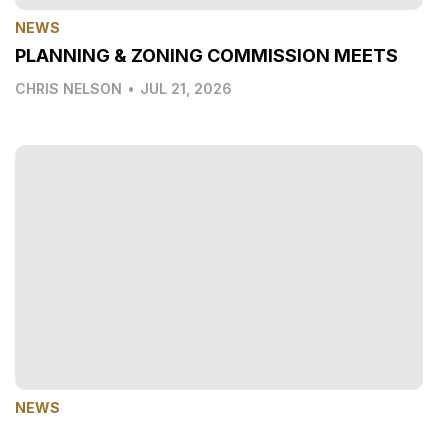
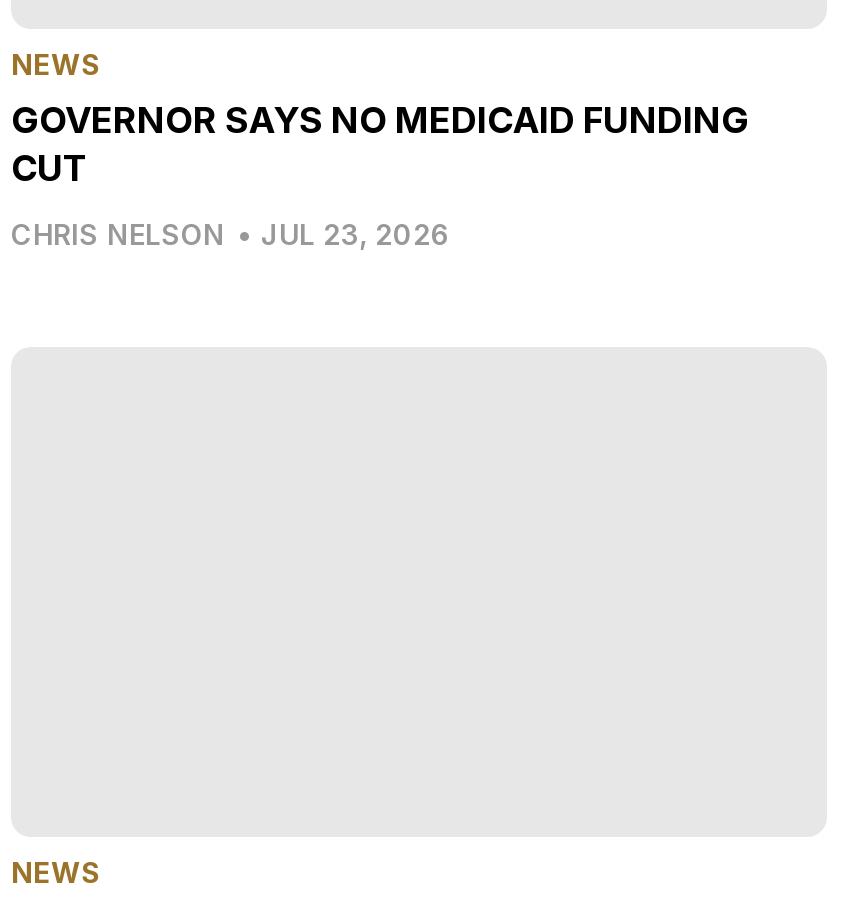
- PLANNING & ZONING COMMISSION MEETS
+ GOVERNOR SAYS NO MEDICAID FUNDING
+ CUT

- CHRIS NELSON • JUL 21, 2026
+ CHRIS NELSON • JUL 23, 2026
